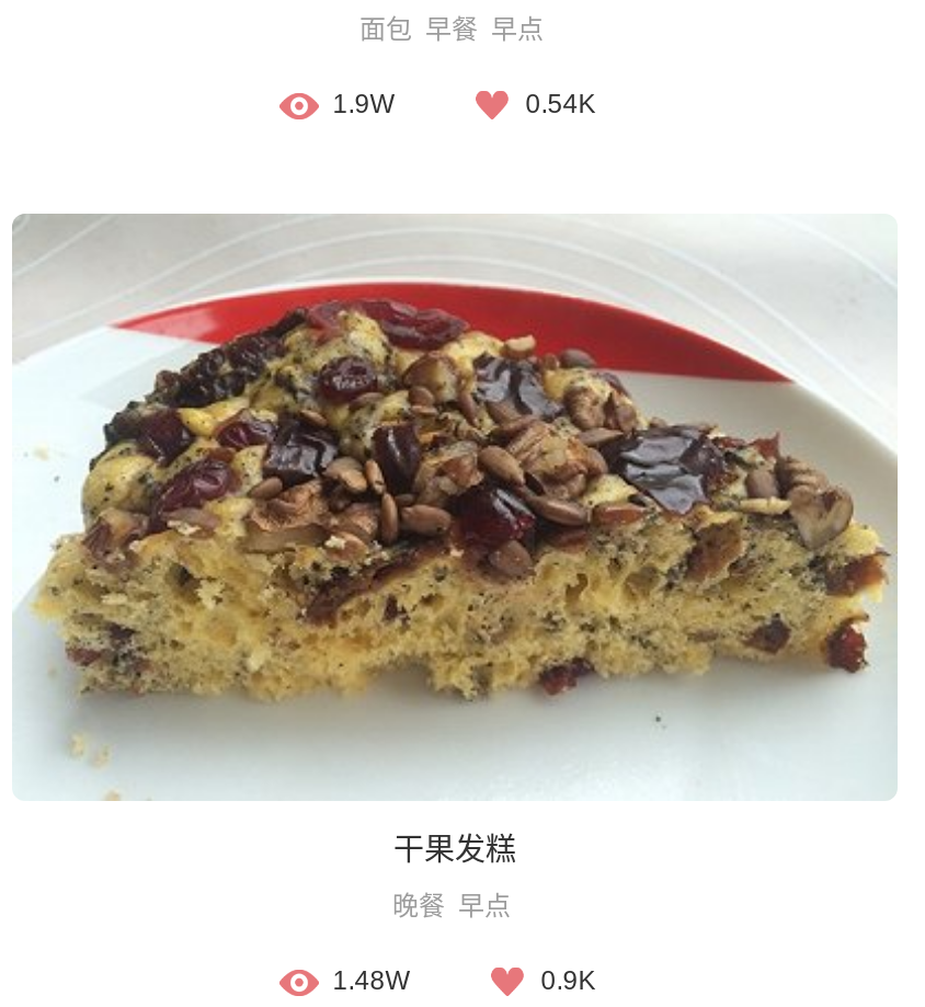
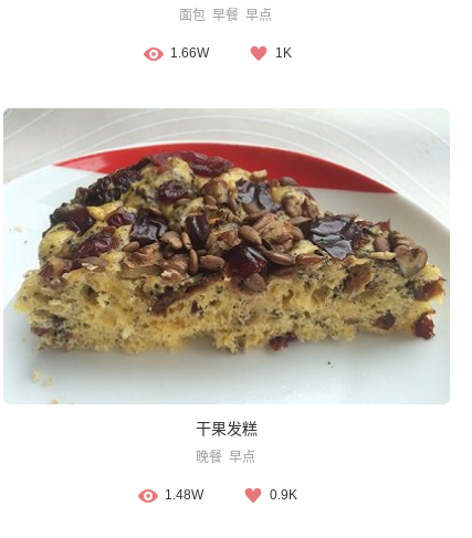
- 1.9W
- 0.54K
+ 1.66W
+ 1K
